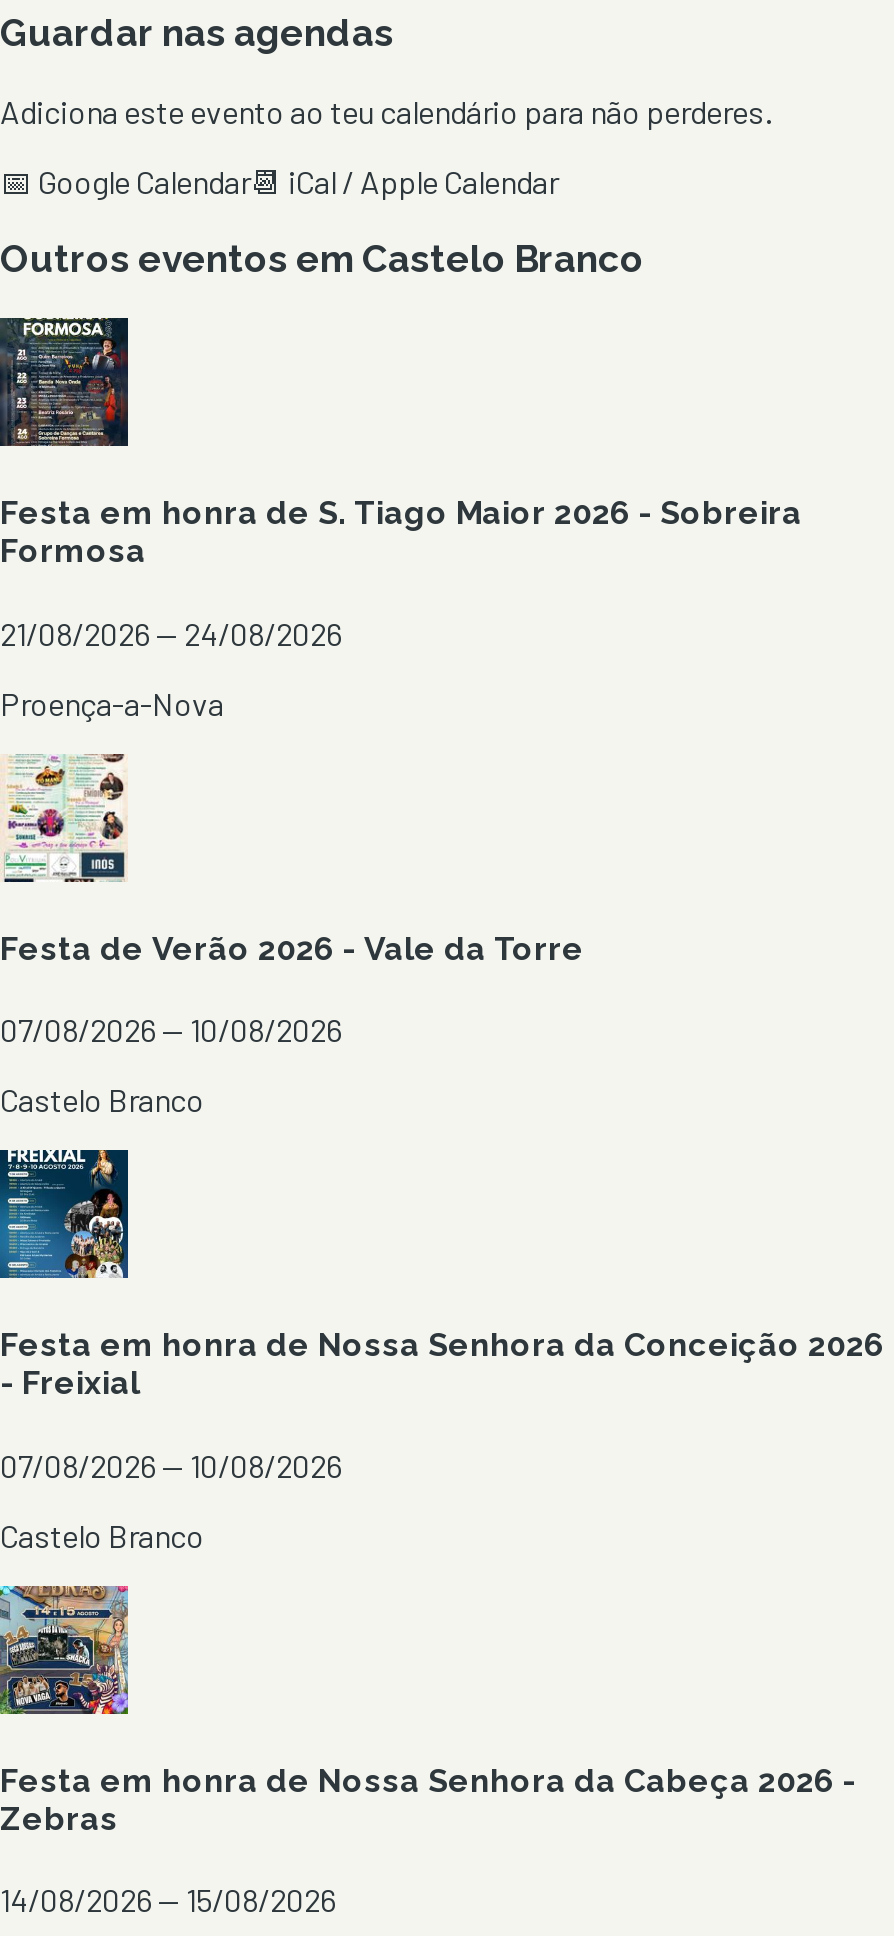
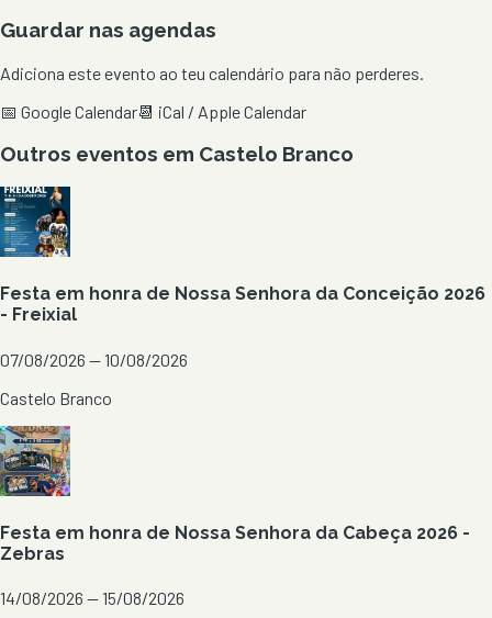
- [image]
- Festa em honra de S. Tiago Maior 2026 - Sobreira
- Formosa
- 21/08/2026 — 24/08/2026
- Proença-a-Nova

- [image]
- Festa de Verão 2026 - Vale da Torre
- 07/08/2026 — 10/08/2026
- Castelo Branco
